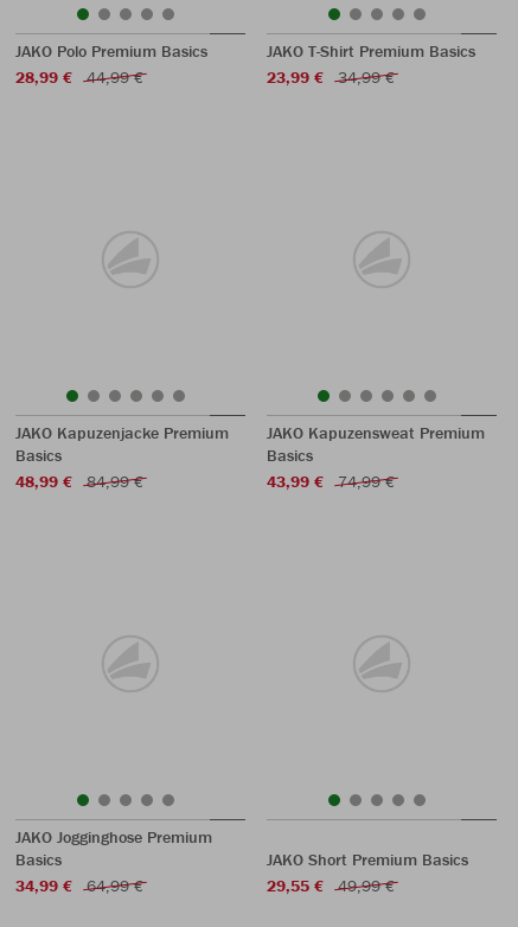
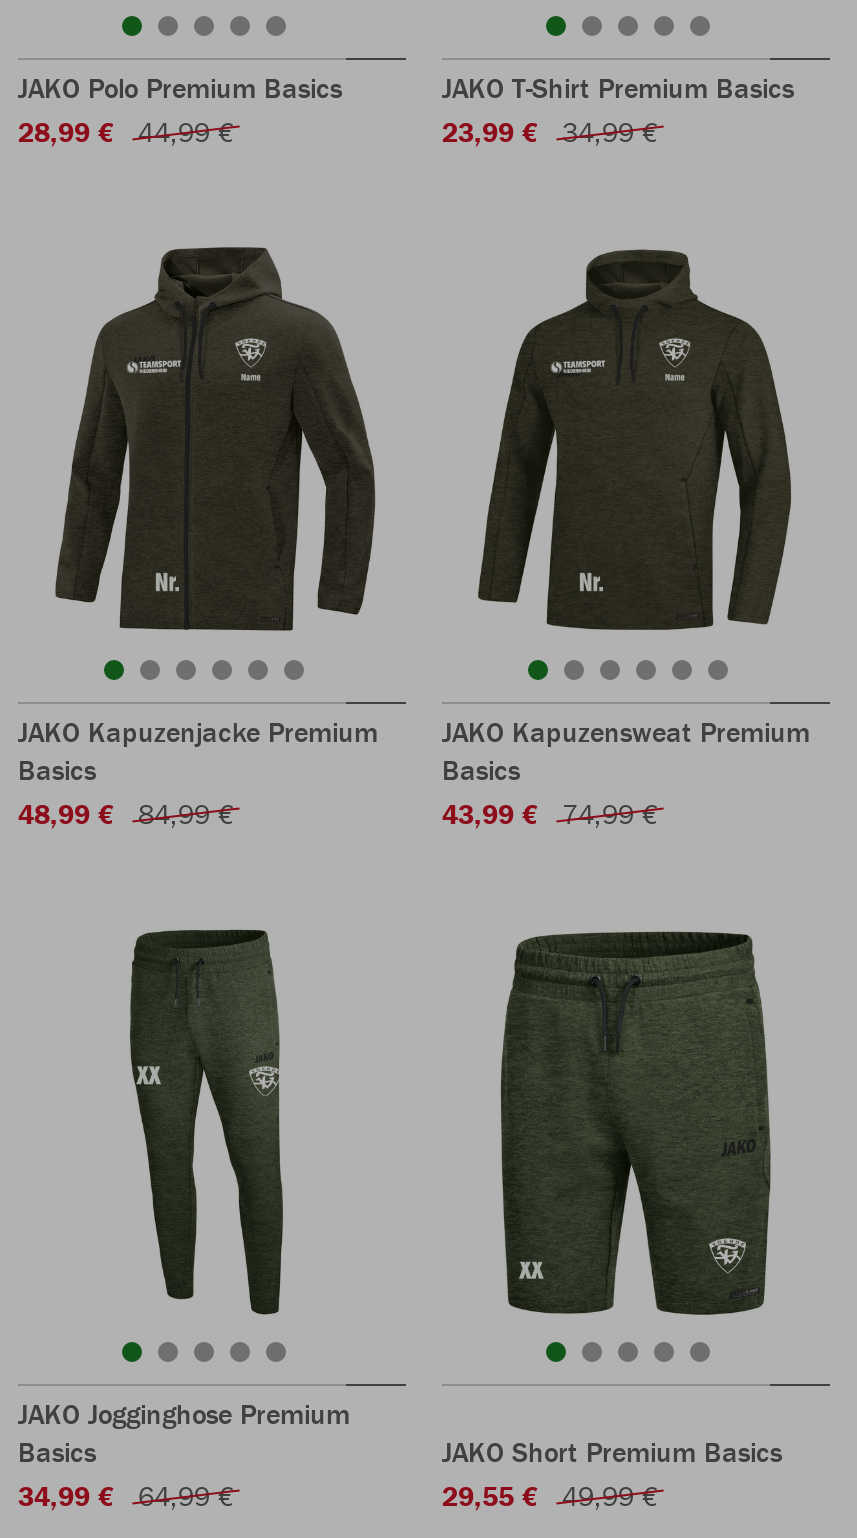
+ [image]

+ [image]

+ [image]

+ [image]
